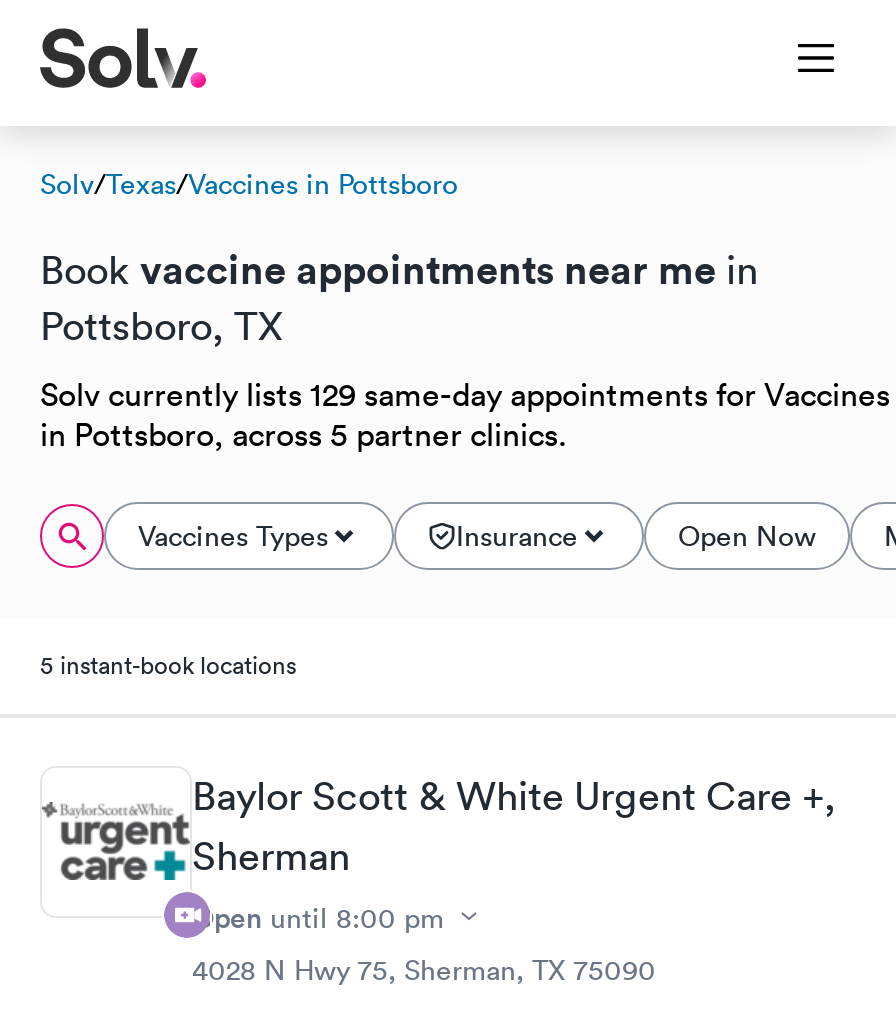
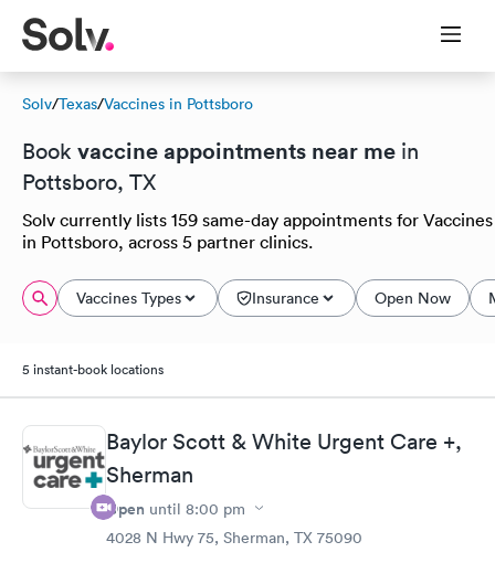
- Solv currently lists 129 same-day appointments for Vaccines
+ Solv currently lists 159 same-day appointments for Vaccines
